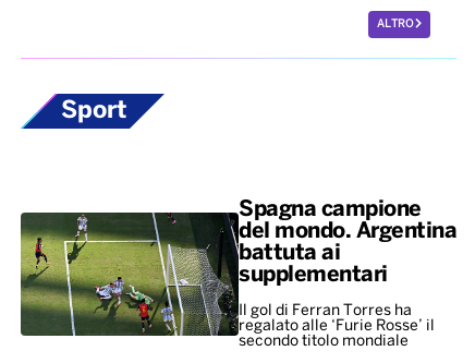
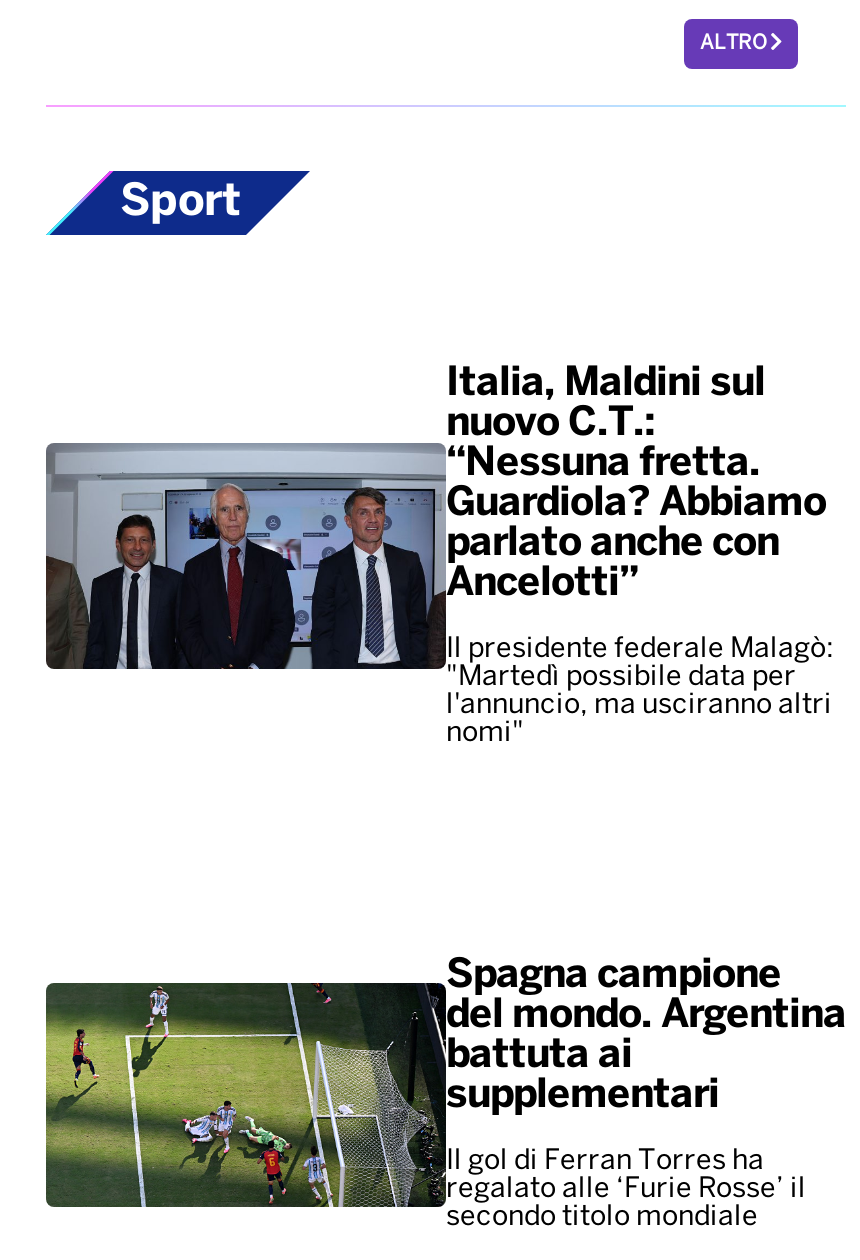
+ [image]
+ Italia, Maldini sul
+ nuovo C.T.:
+ “Nessuna fretta.
+ Guardiola? Abbiamo
+ parlato anche con
+ Ancelotti”
+ Il presidente federale Malagò:
+ "Martedì possibile data per
+ l'annuncio, ma usciranno altri
+ nomi"
